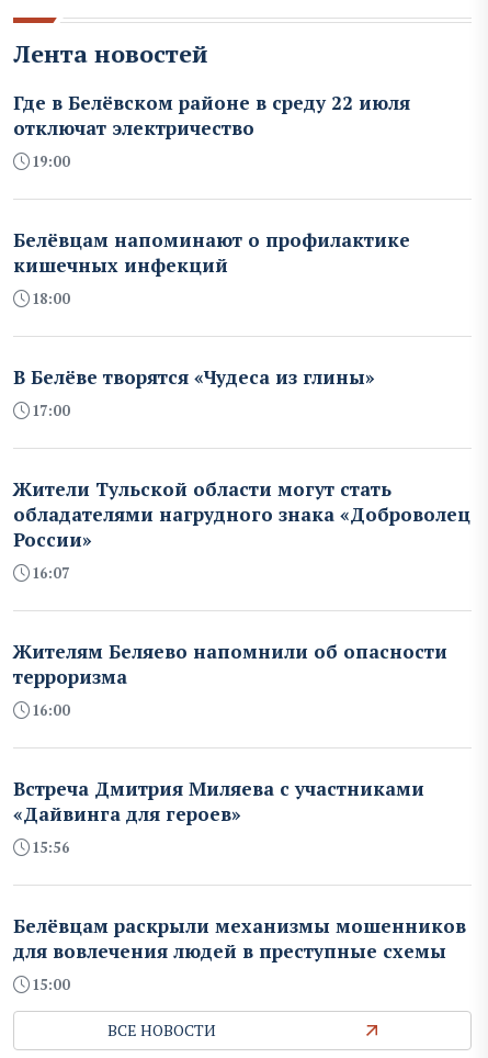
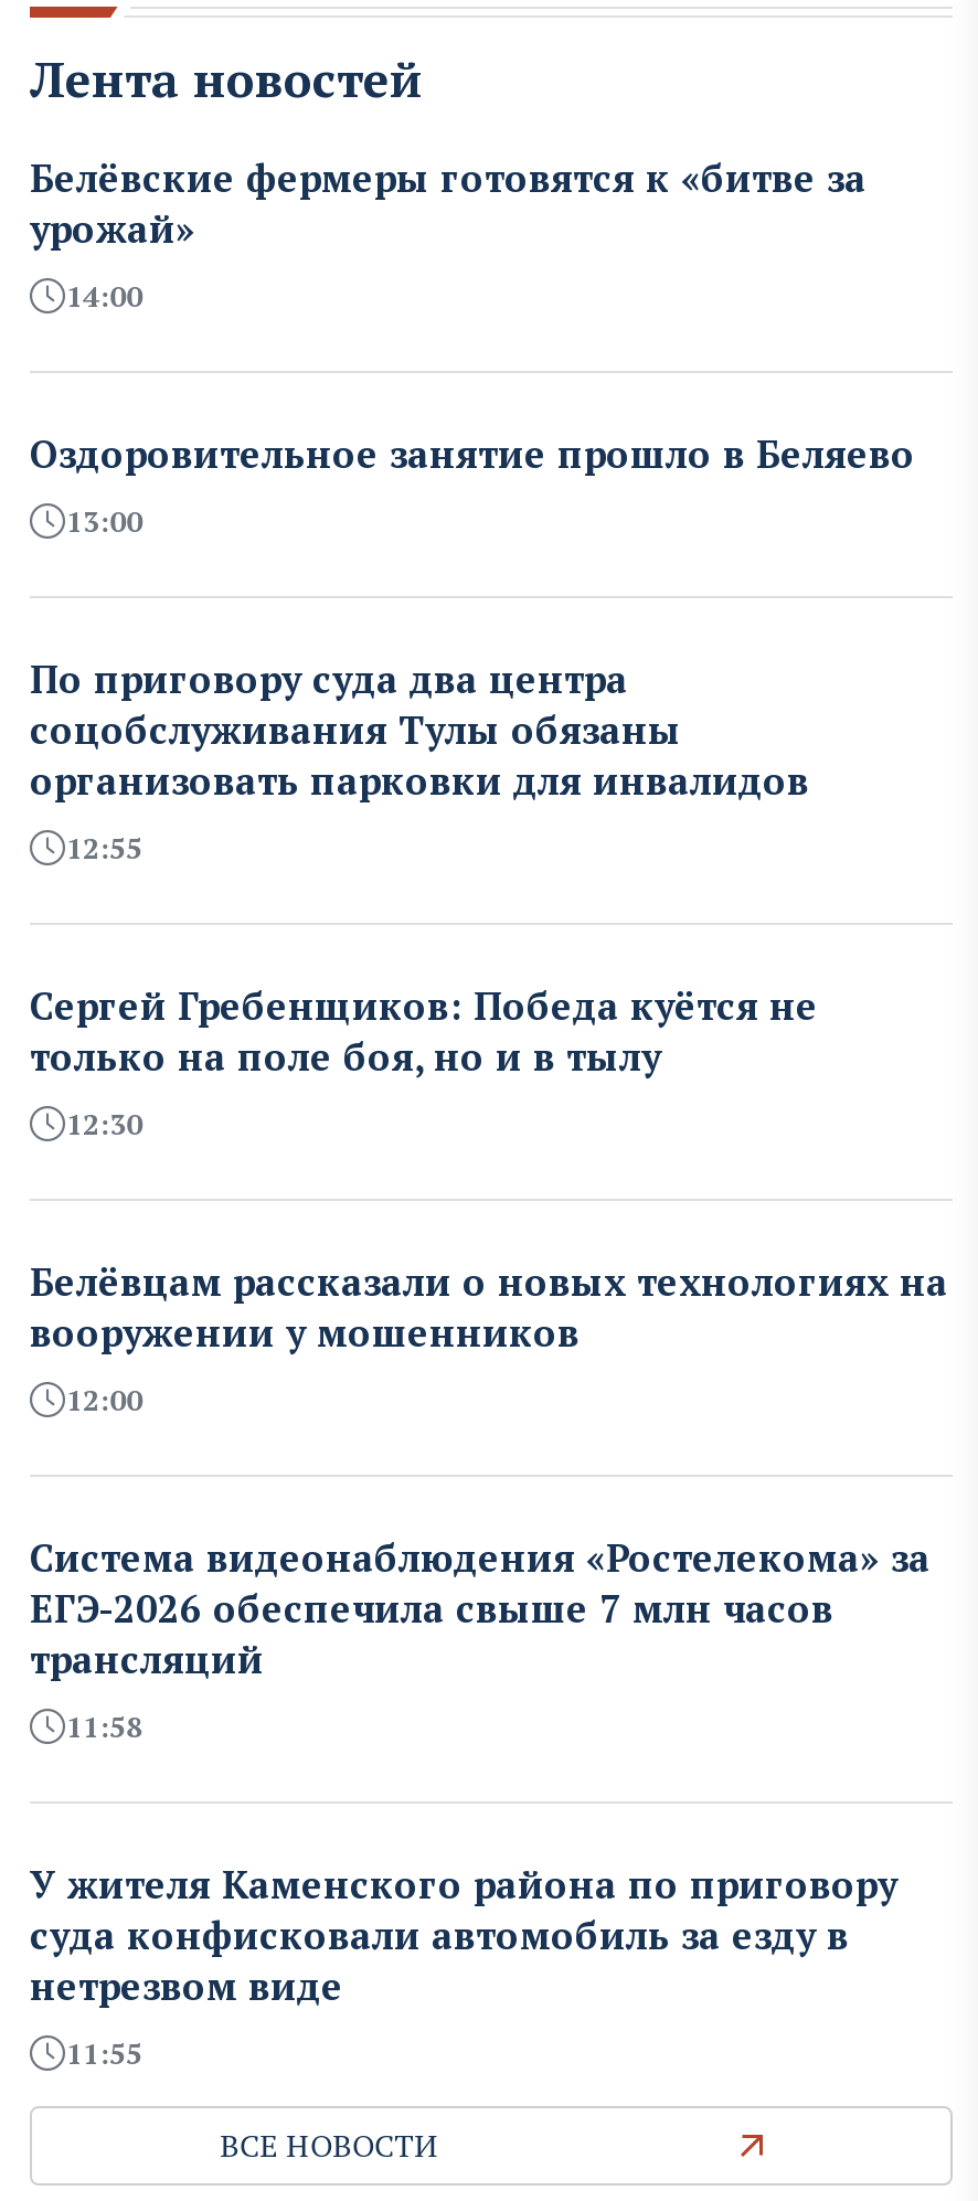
- Где в Белёвском районе в среду 22 июля
- отключат электричество
- 19:00
+ Белёвские фермеры готовятся к «битве за
+ урожай»
+ 14:00

- Белёвцам напоминают о профилактике
- кишечных инфекций
- 18:00
+ Оздоровительное занятие прошло в Беляево
+ 13:00

- В Белёве творятся «Чудеса из глины»
- 17:00
+ По приговору суда два центра
+ соцобслуживания Тулы обязаны
+ организовать парковки для инвалидов
+ 12:55

- Жители Тульской области могут стать
- обладателями нагрудного знака «Доброволец
- России»
- 16:07
+ Сергей Гребенщиков: Победа куётся не
+ только на поле боя, но и в тылу
+ 12:30

- Жителям Беляево напомнили об опасности
- терроризма
- 16:00
+ Белёвцам рассказали о новых технологиях на
+ вооружении у мошенников
+ 12:00

- Встреча Дмитрия Миляева с участниками
- «Дайвинга для героев»
- 15:56
+ Система видеонаблюдения «Ростелекома» за
+ ЕГЭ-2026 обеспечила свыше 7 млн часов
+ трансляций
+ 11:58

- Белёвцам раскрыли механизмы мошенников
- для вовлечения людей в преступные схемы
- 15:00
+ У жителя Каменского района по приговору
+ суда конфисковали автомобиль за езду в
+ нетрезвом виде
+ 11:55
